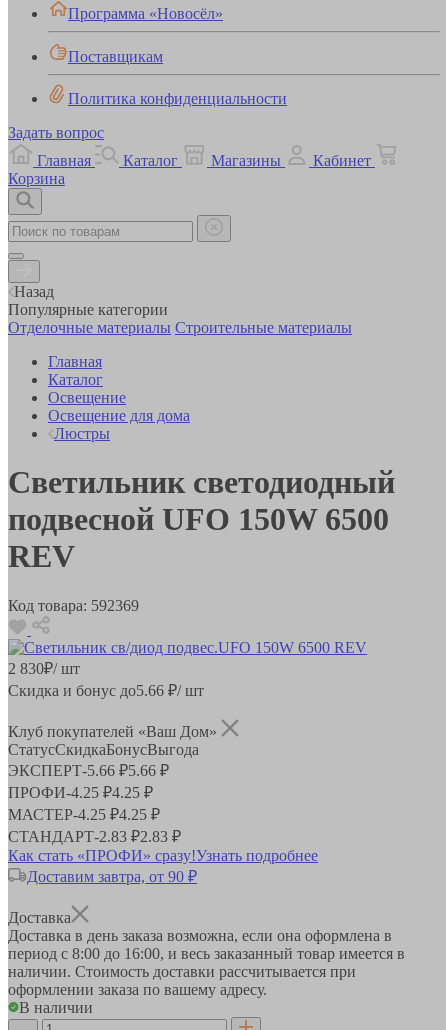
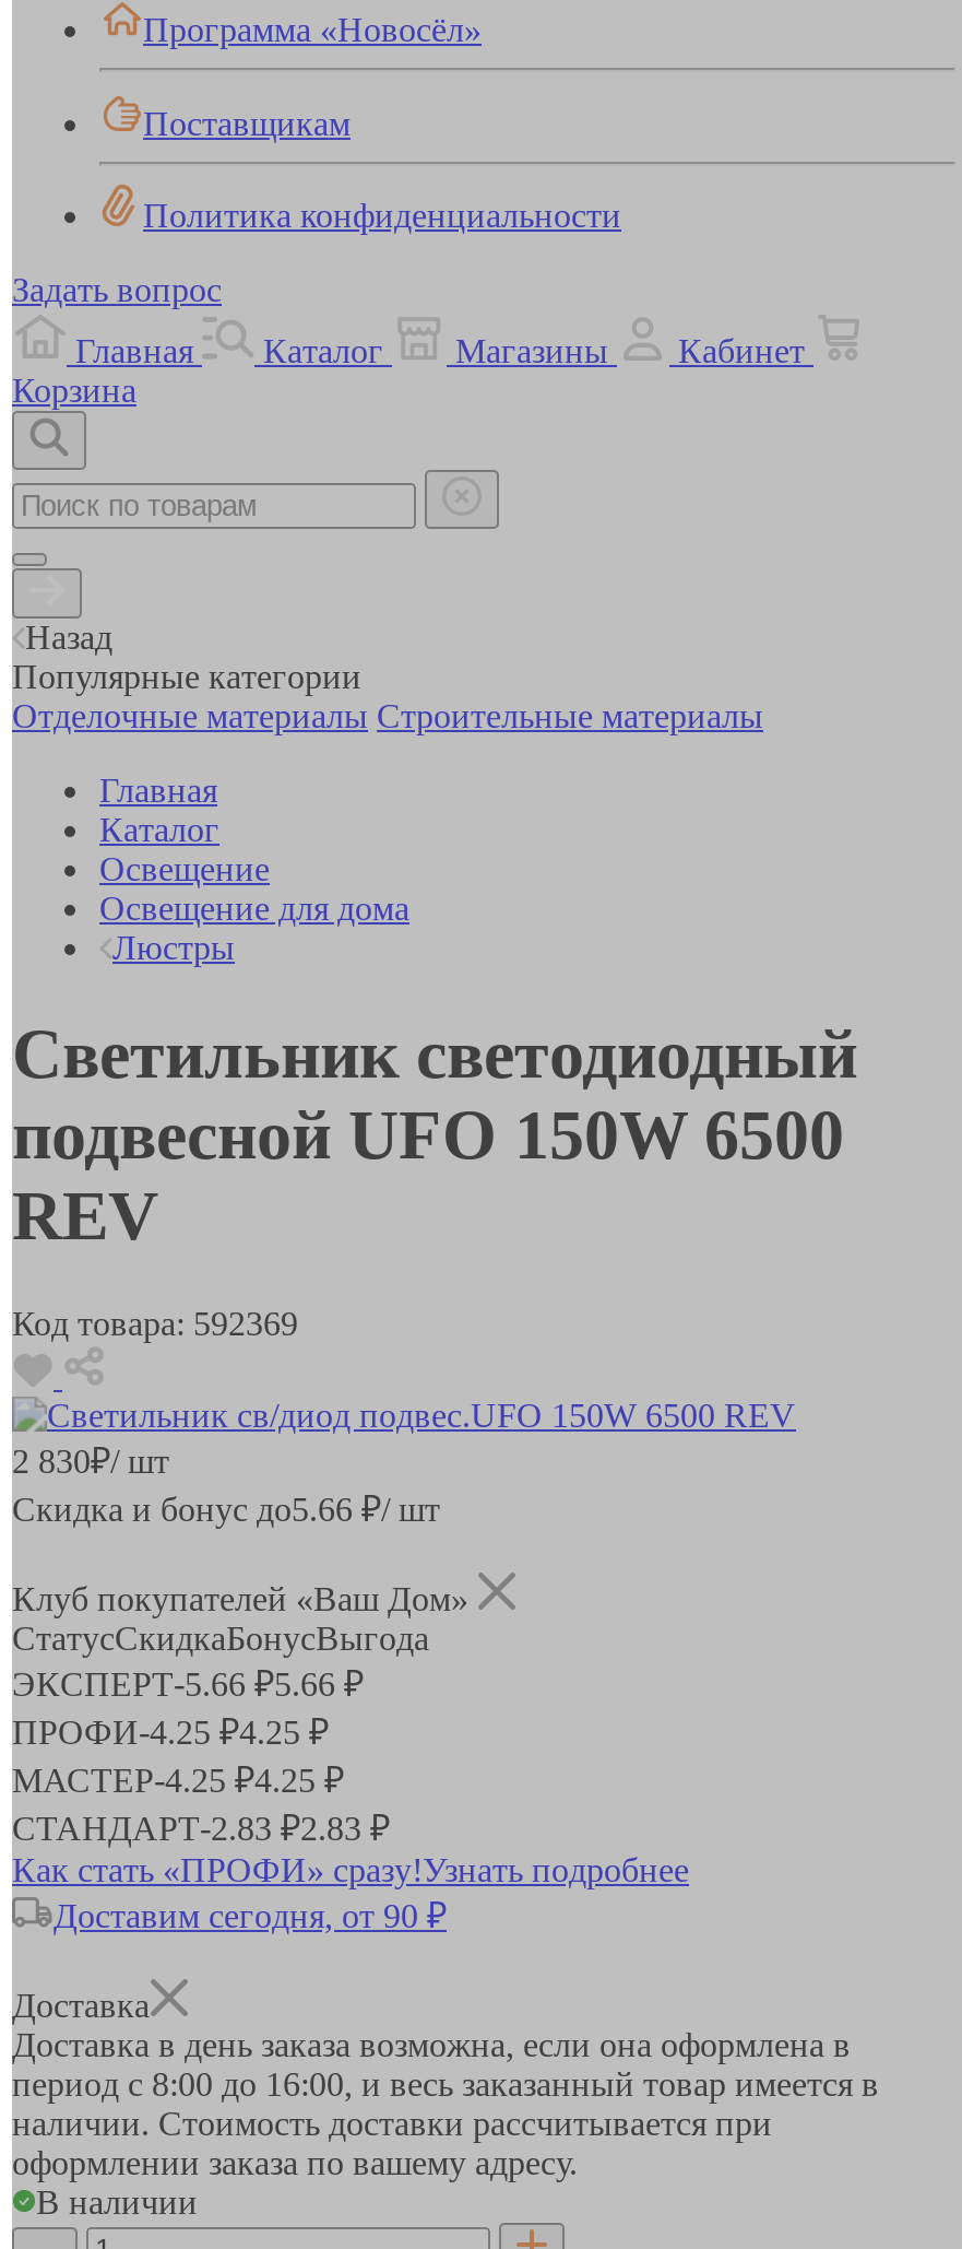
- Доставим завтра, от 90 ₽
+ Доставим сегодня, от 90 ₽
